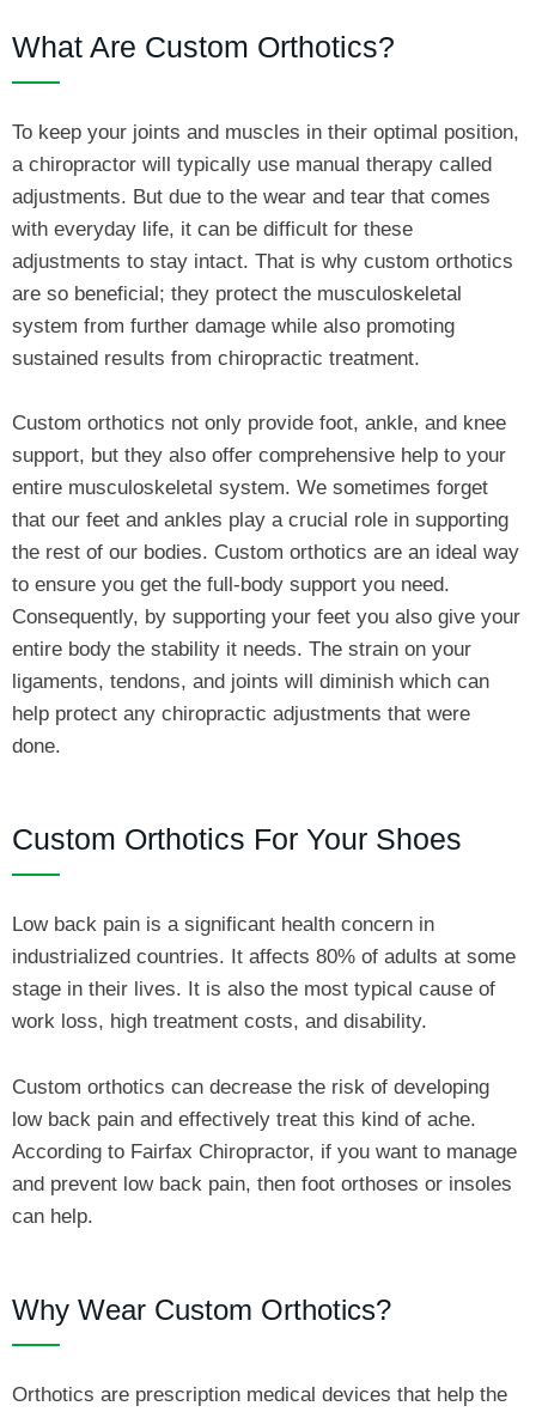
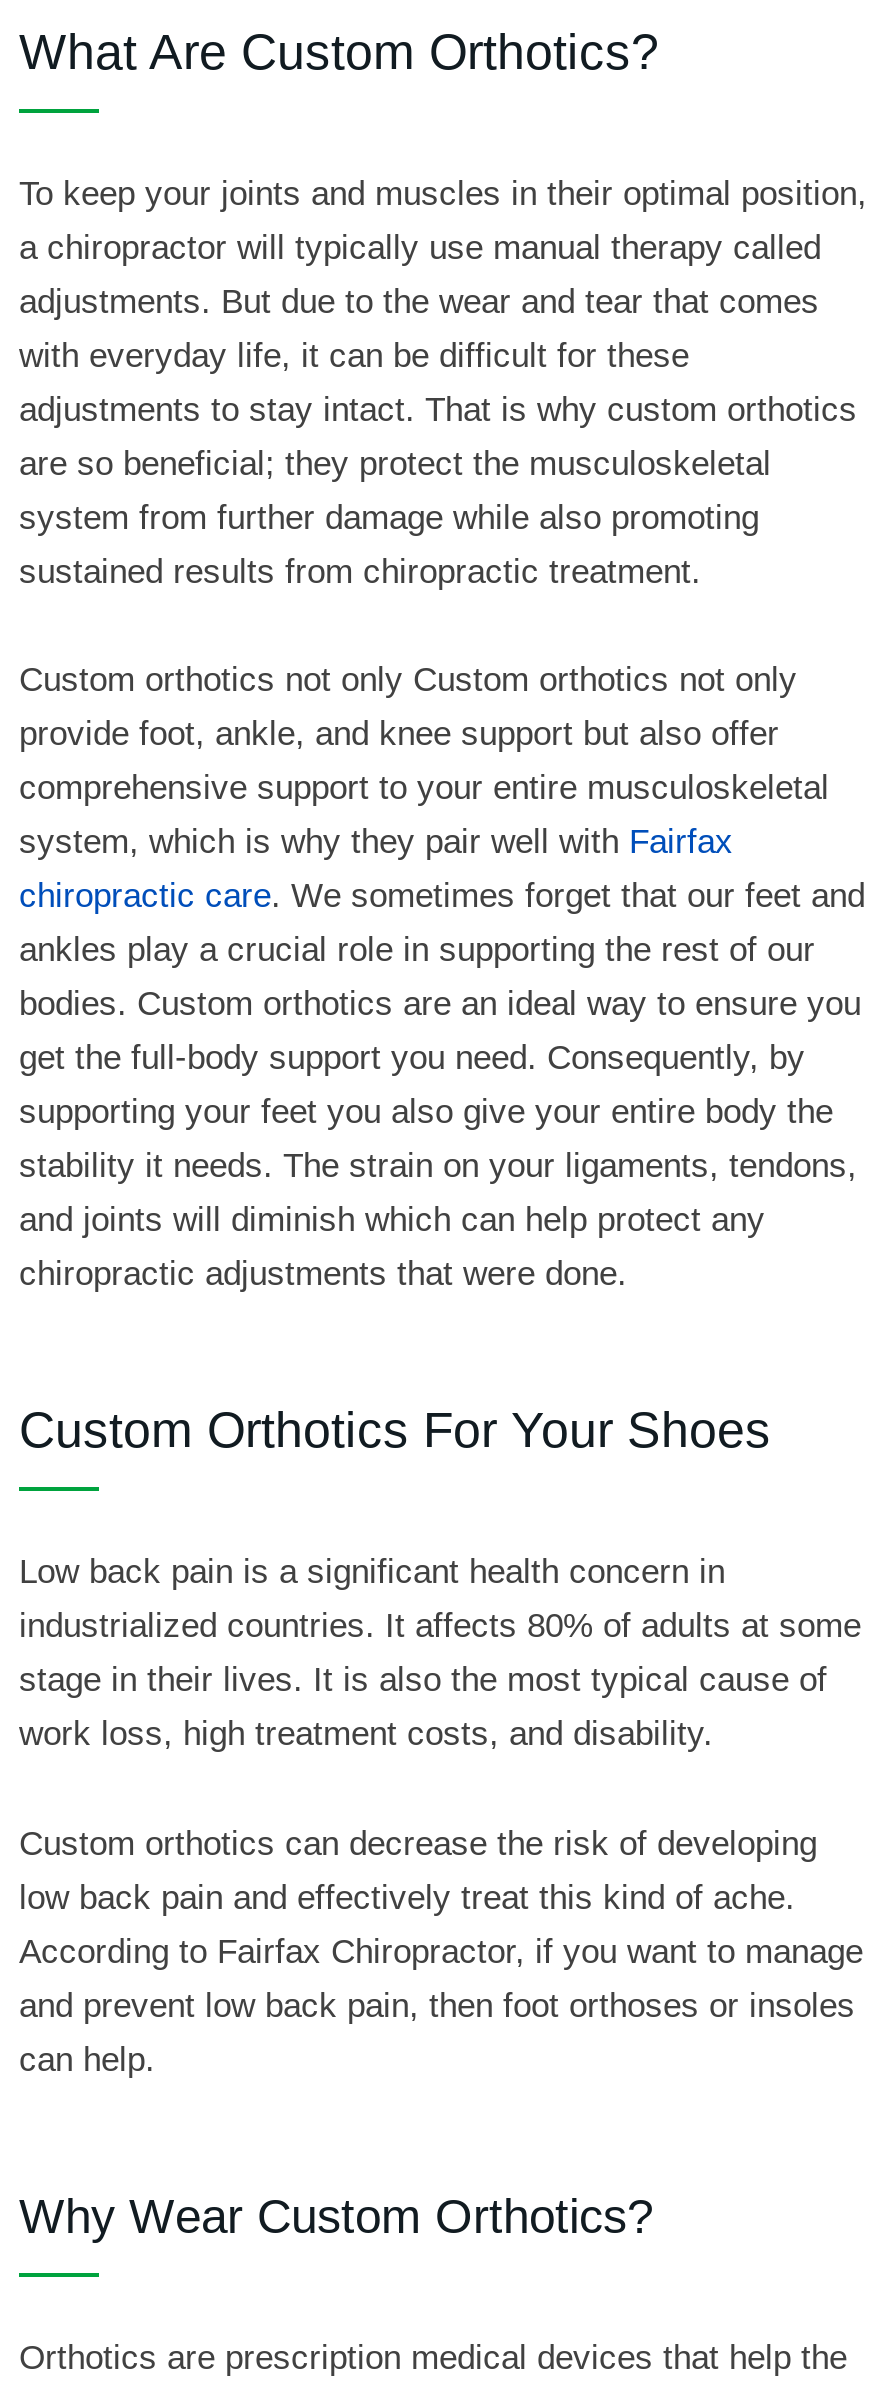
- Custom orthotics not only provide foot, ankle, and knee
- support, but they also offer comprehensive help to your
- entire musculoskeletal system. We sometimes forget
- that our feet and ankles play a crucial role in supporting
- the rest of our bodies. Custom orthotics are an ideal way
- to ensure you get the full-body support you need.
- Consequently, by supporting your feet you also give your
- entire body the stability it needs. The strain on your
- ligaments, tendons, and joints will diminish which can
- help protect any chiropractic adjustments that were
- done.
+ Custom orthotics not only Custom orthotics not only
+ provide foot, ankle, and knee support but also offer
+ comprehensive support to your entire musculoskeletal
+ system, which is why they pair well with Fairfax
+ chiropractic care. We sometimes forget that our feet and
+ ankles play a crucial role in supporting the rest of our
+ bodies. Custom orthotics are an ideal way to ensure you
+ get the full-body support you need. Consequently, by
+ supporting your feet you also give your entire body the
+ stability it needs. The strain on your ligaments, tendons,
+ and joints will diminish which can help protect any
+ chiropractic adjustments that were done.
